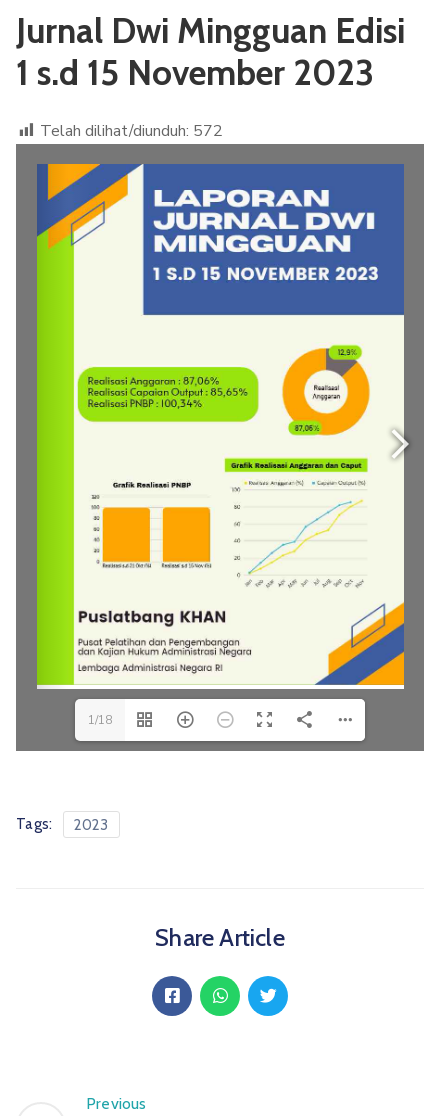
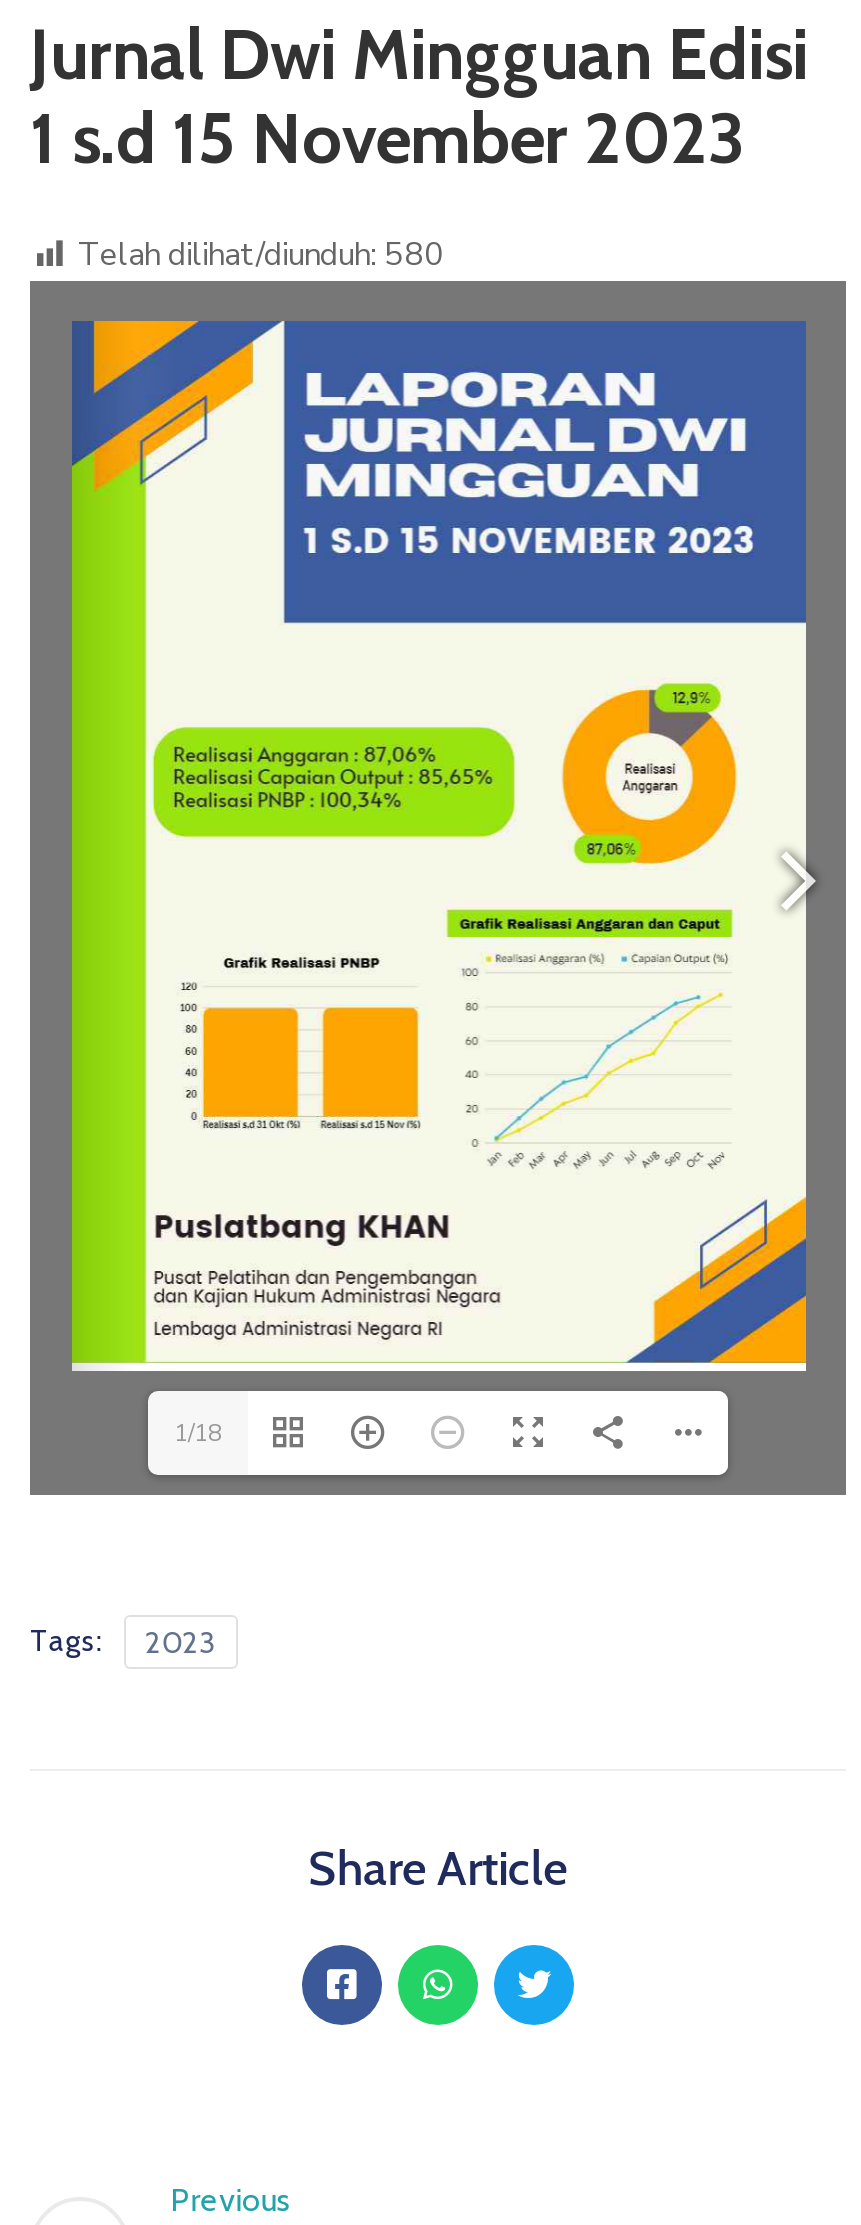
- Telah dilihat/diunduh: 572
+ Telah dilihat/diunduh: 580
